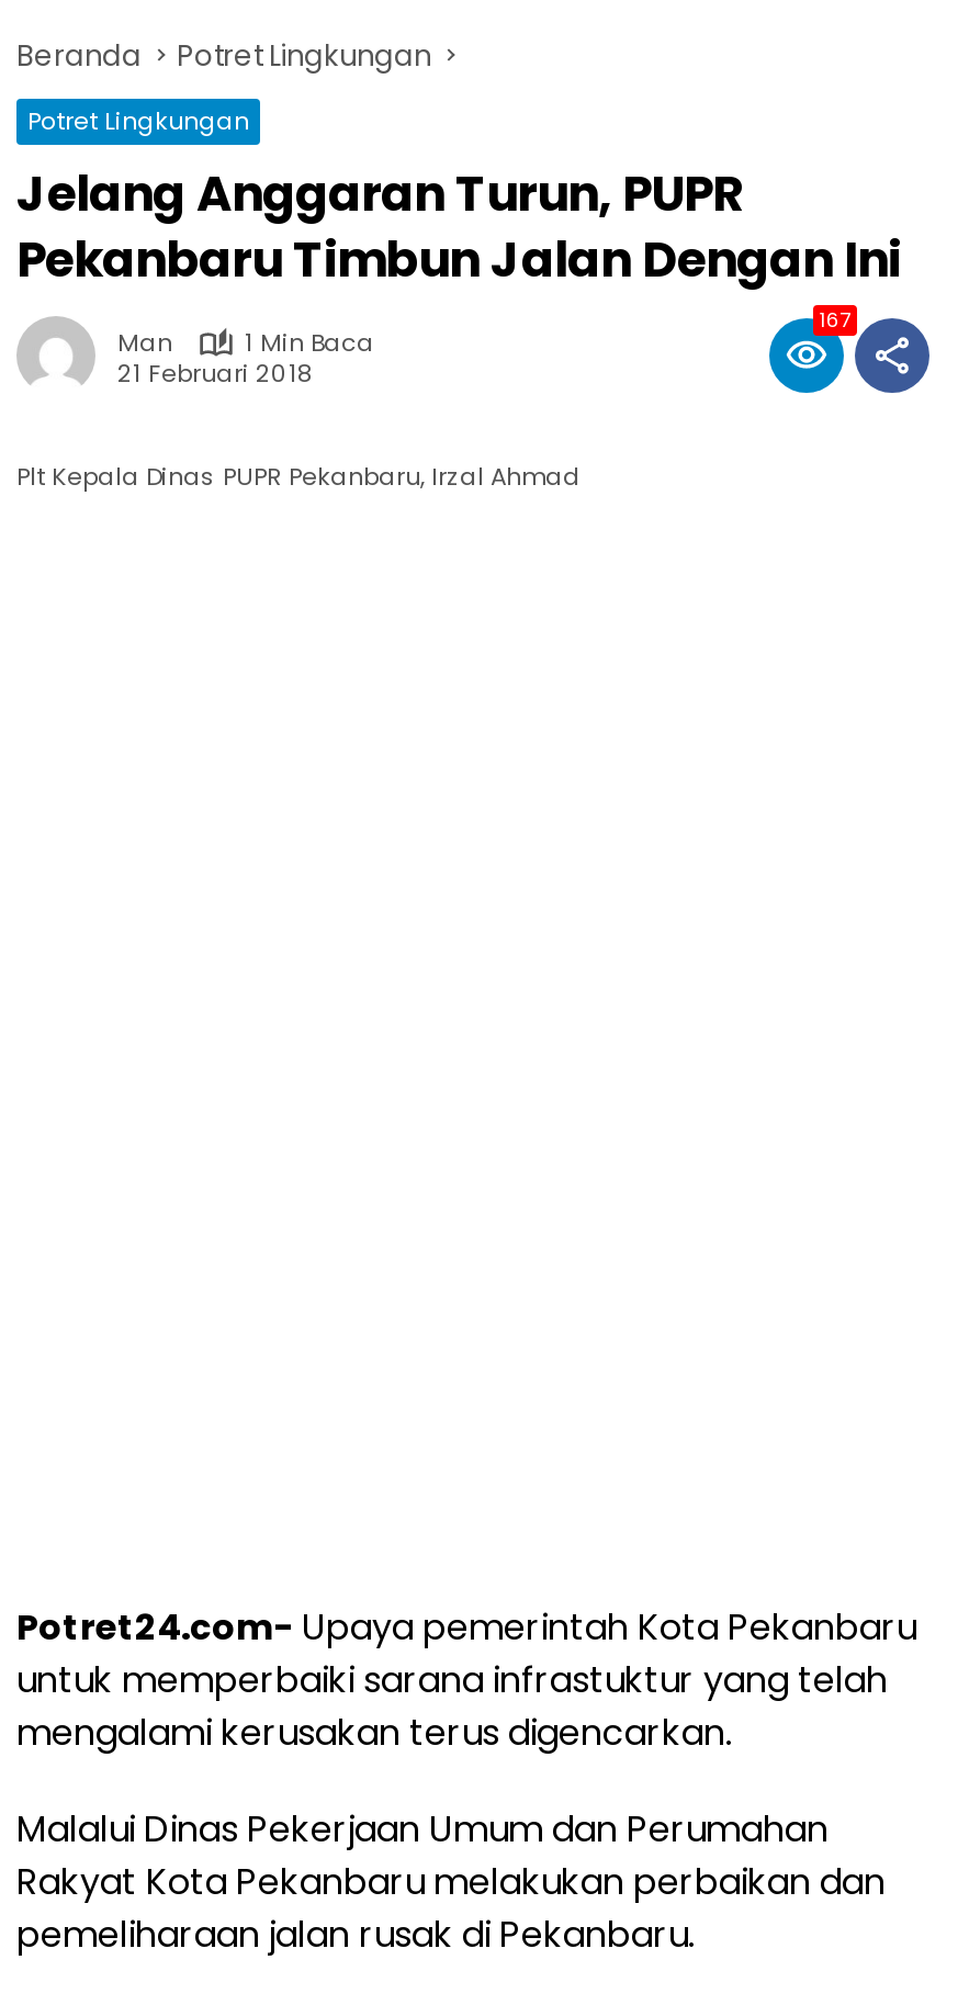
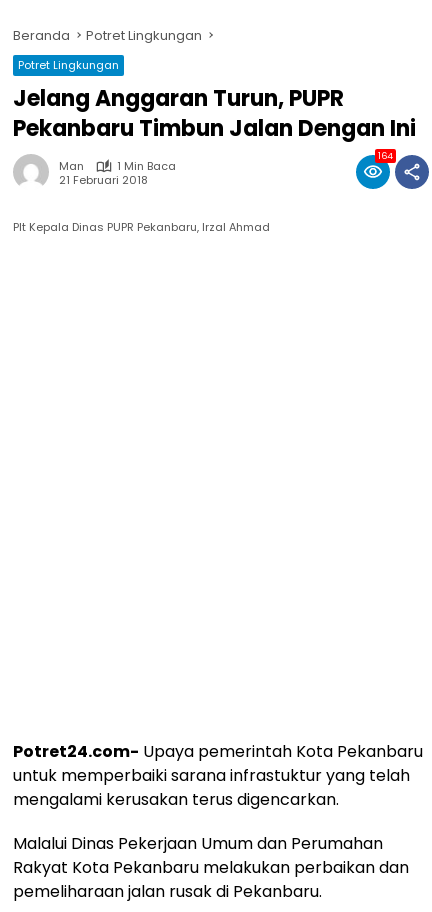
- 167
+ 164
